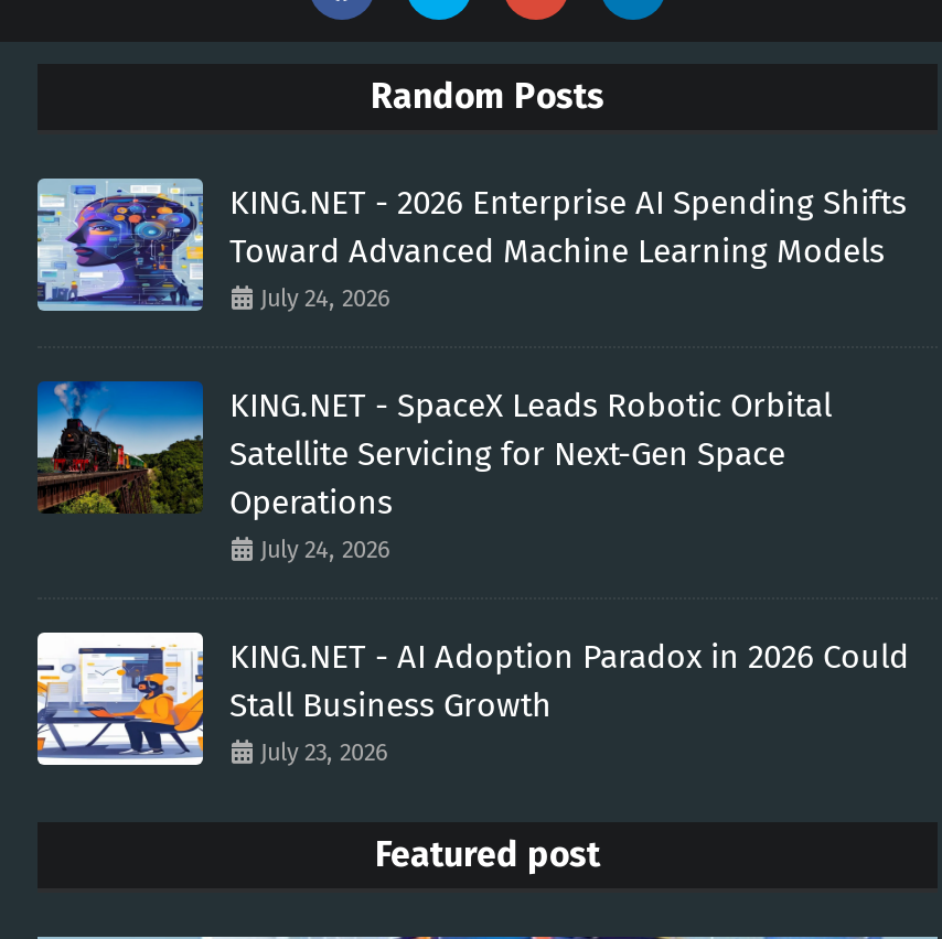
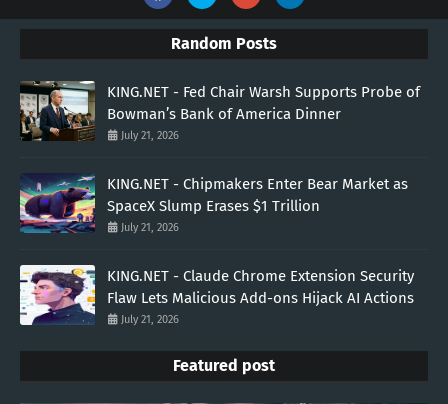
- [image]
- KING.NET - 2026 Enterprise AI Spending Shifts
- Toward Advanced Machine Learning Models
- July 24, 2026
+ [image]
+ KING.NET - Fed Chair Warsh Supports Probe of
+ Bowman’s Bank of America Dinner
+ July 21, 2026

- [image]
- KING.NET - SpaceX Leads Robotic Orbital
- Satellite Servicing for Next-Gen Space
- Operations
- July 24, 2026
+ [image]
+ KING.NET - Chipmakers Enter Bear Market as
+ SpaceX Slump Erases $1 Trillion
+ July 21, 2026

- [image]
- KING.NET - AI Adoption Paradox in 2026 Could
- Stall Business Growth
- July 23, 2026
+ [image]
+ KING.NET - Claude Chrome Extension Security
+ Flaw Lets Malicious Add-ons Hijack AI Actions
+ July 21, 2026
